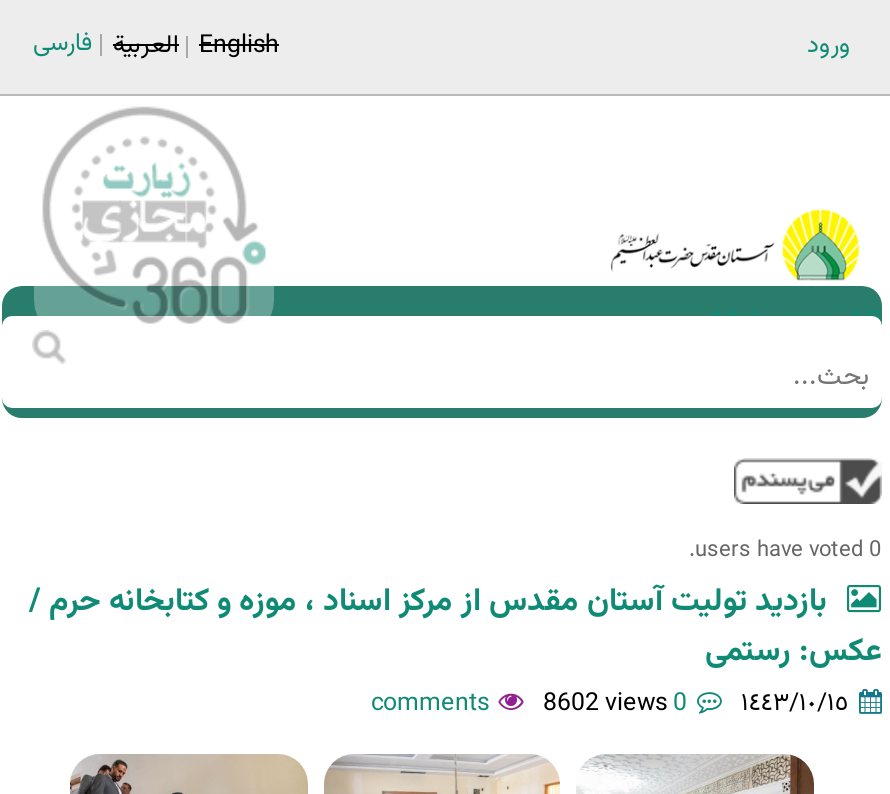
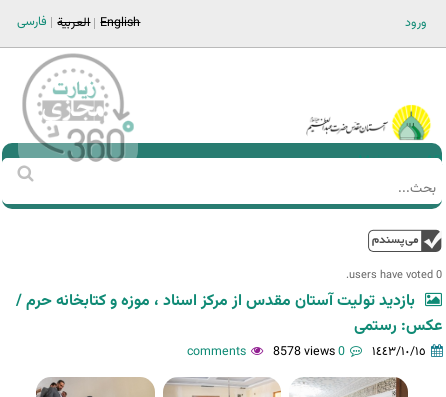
- 8602 views
+ 8578 views
